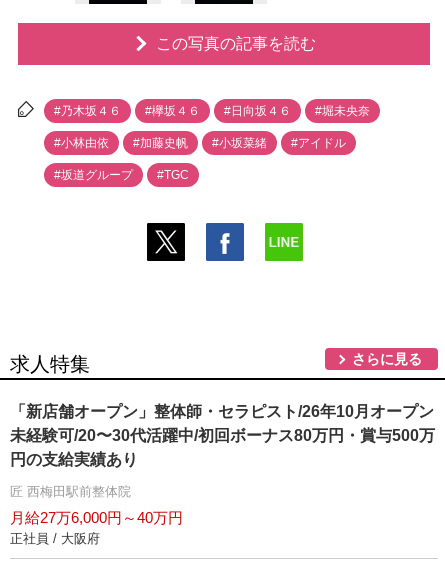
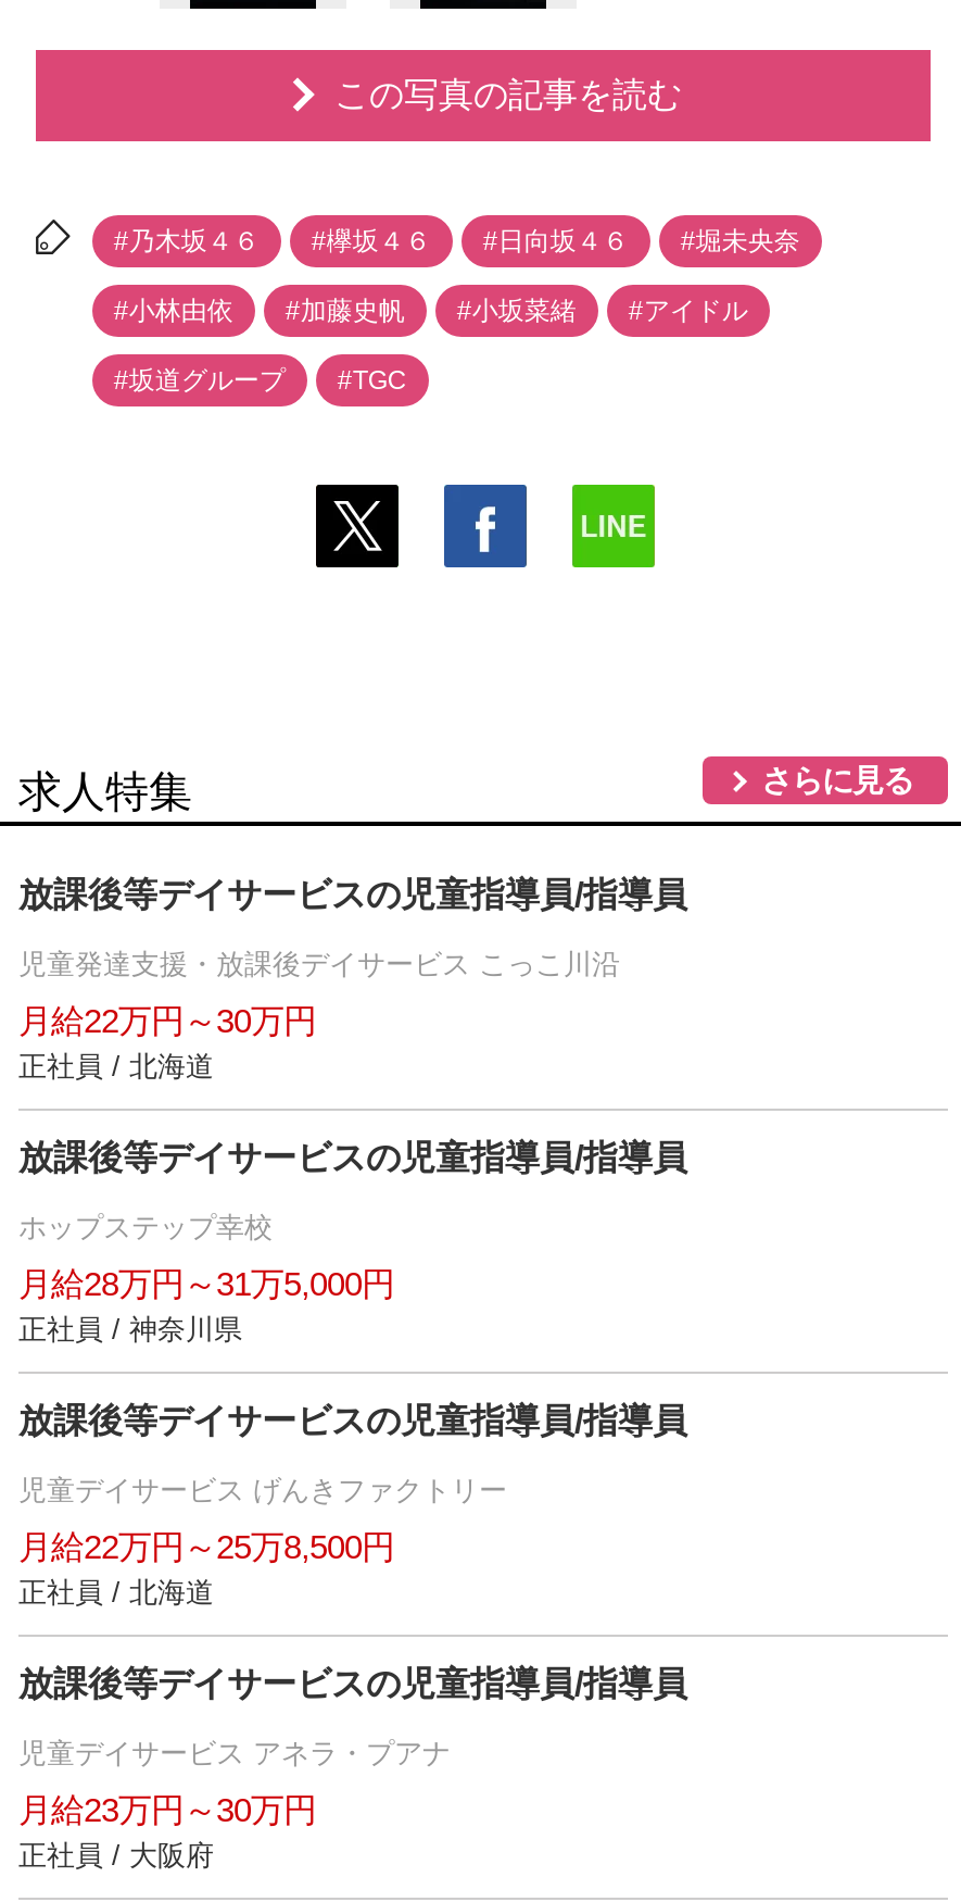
- 「新店舗オープン」整体師・セラピスト/26年10月オープン
- 未経験可/20〜30代活躍中/初回ボーナス80万円・賞与500万
- 円の支給実績あり
- 匠 西梅田駅前整体院
- 月給27万6,000円～40万円
+ 放課後等デイサービスの児童指導員/指導員
+ 児童発達支援・放課後デイサービス こっこ川沿
+ 月給22万円～30万円
+ 正社員 / 北海道
+ 放課後等デイサービスの児童指導員/指導員
+ ホップステップ幸校
+ 月給28万円～31万5,000円
+ 正社員 / 神奈川県
+ 放課後等デイサービスの児童指導員/指導員
+ 児童デイサービス げんきファクトリー
+ 月給22万円～25万8,500円
+ 正社員 / 北海道
+ 放課後等デイサービスの児童指導員/指導員
+ 児童デイサービス アネラ・プアナ
+ 月給23万円～30万円
